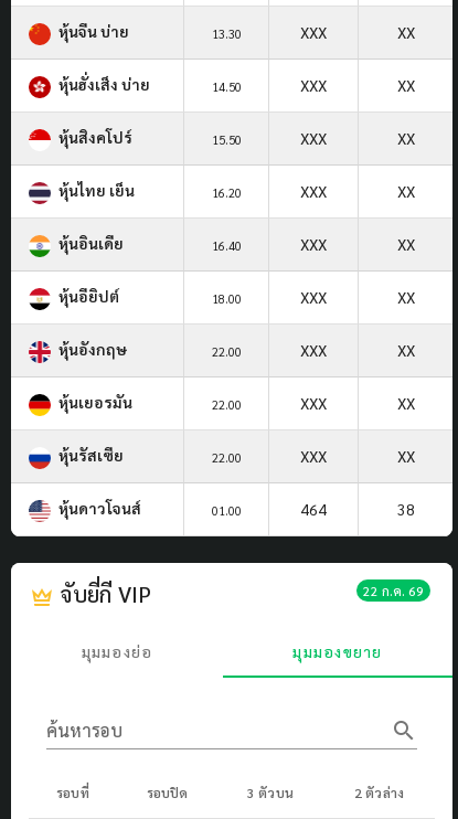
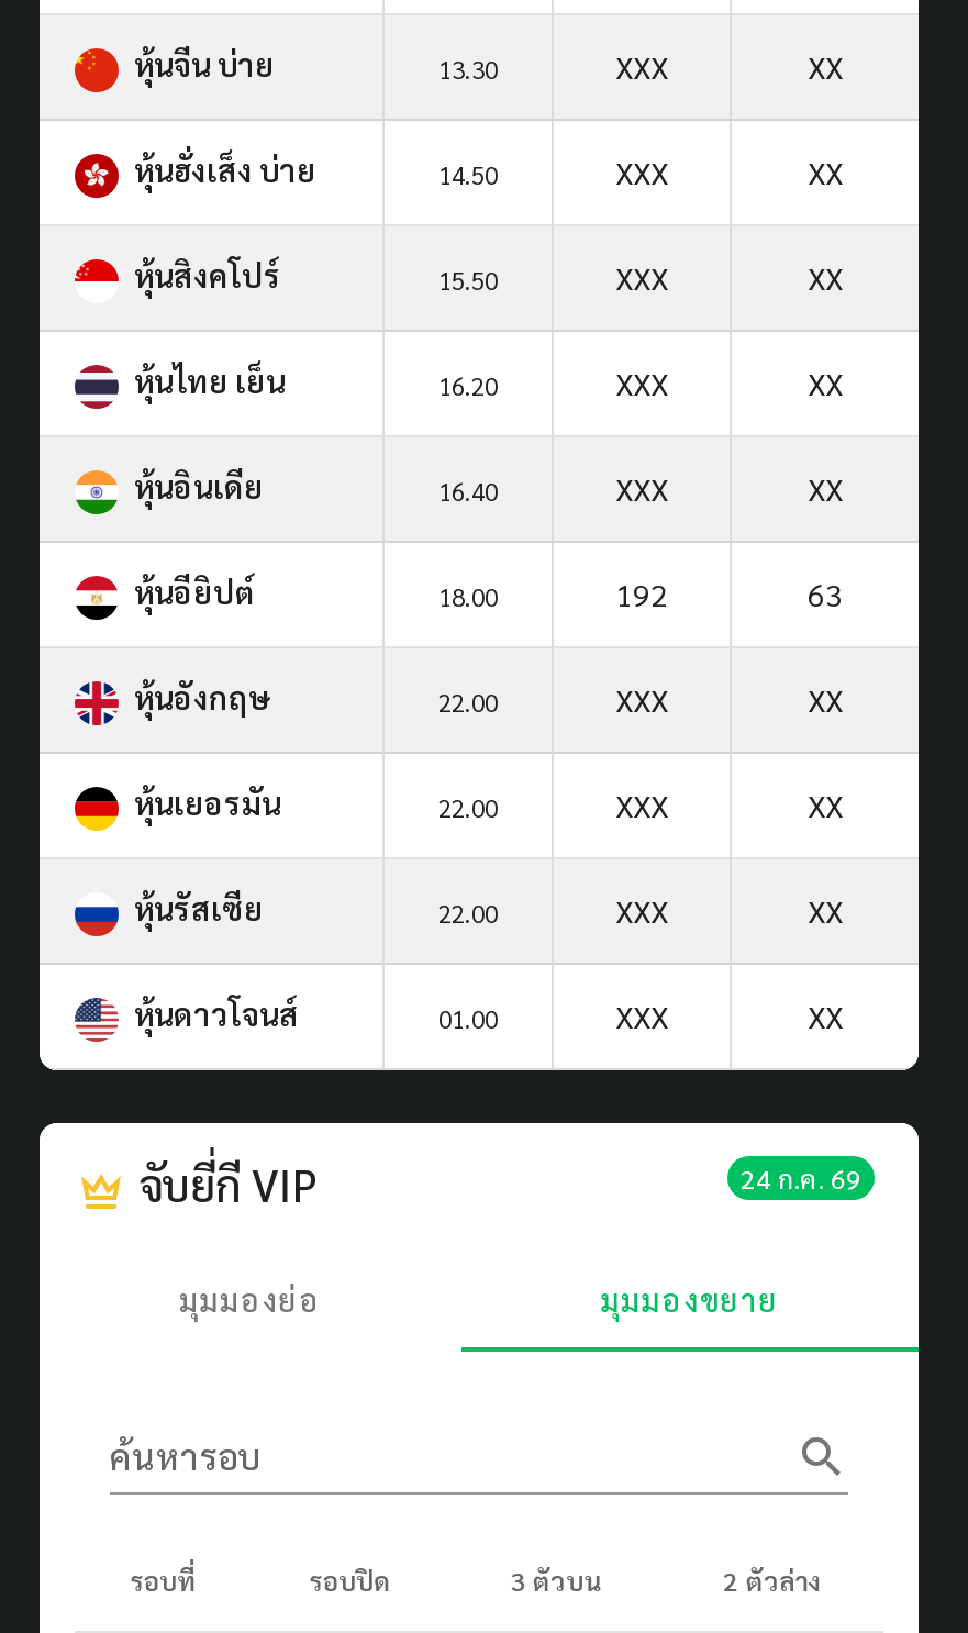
- XXX
- XX
+ 192
+ 63

- 464
- 38
+ XXX
+ XX

- 22 ก.ค. 69
+ 24 ก.ค. 69
